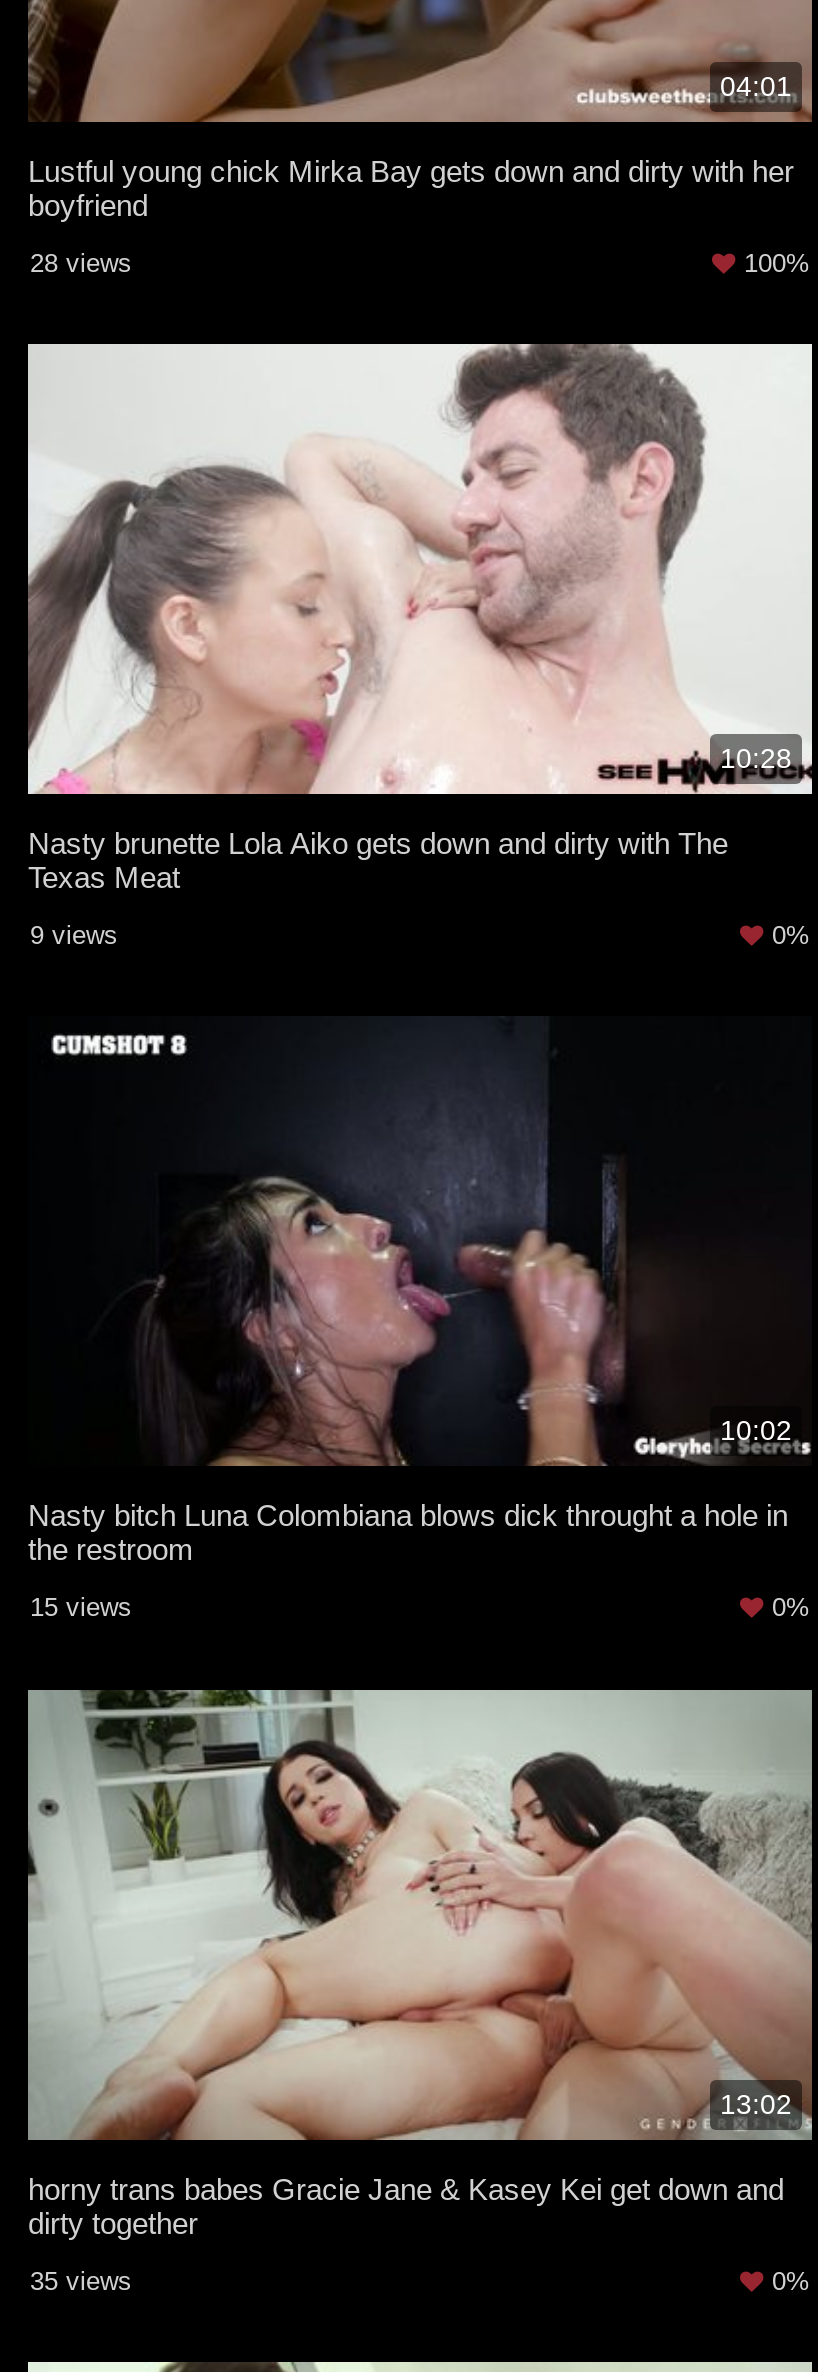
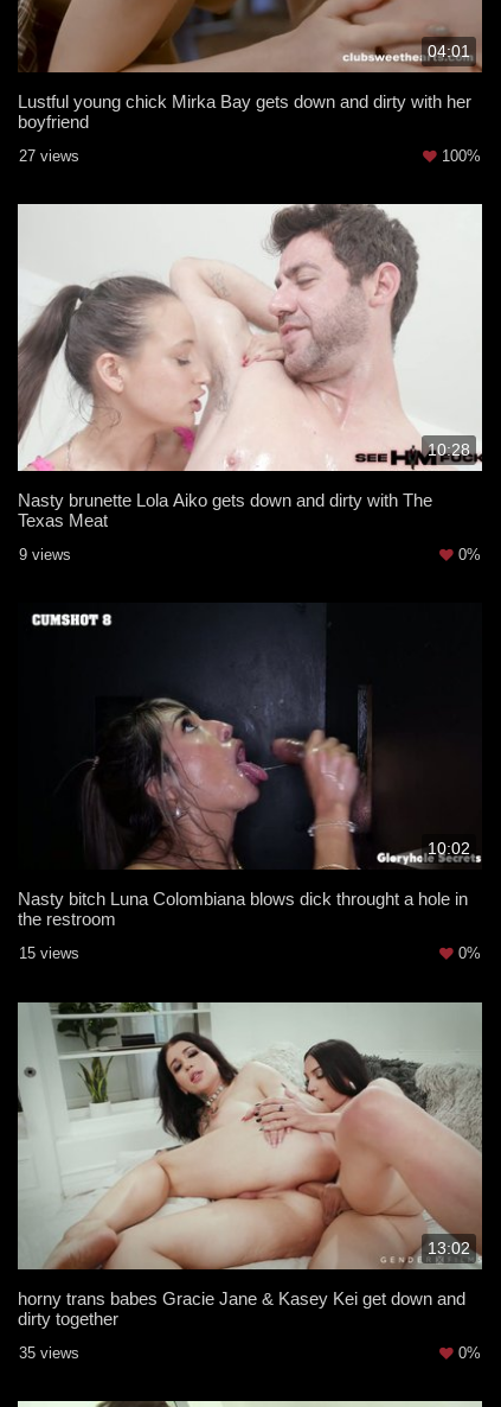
- 28 views
+ 27 views
